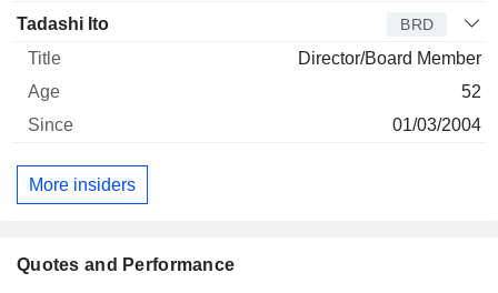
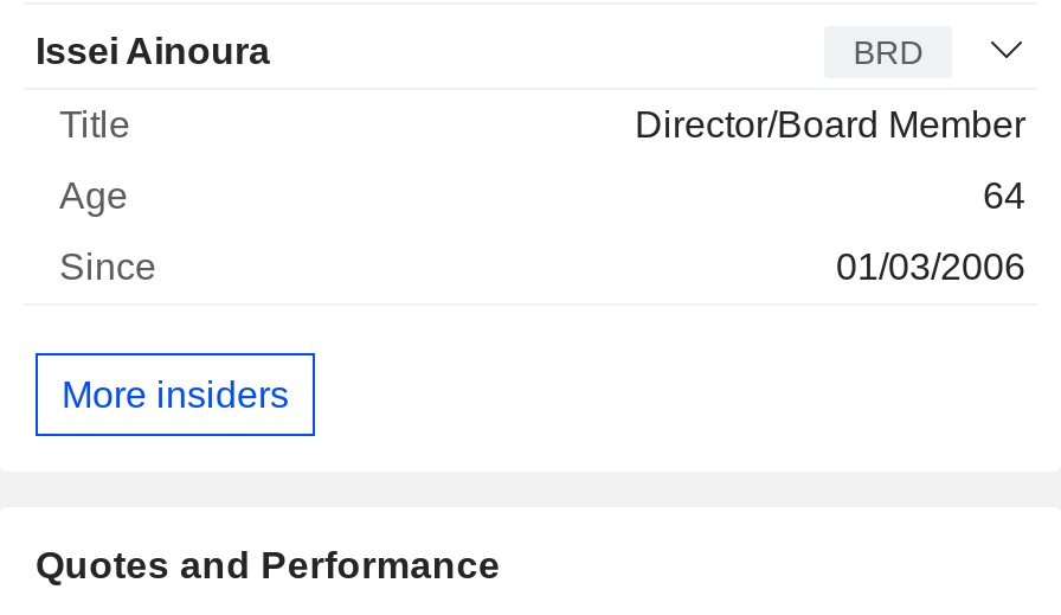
- Tadashi Ito
+ Issei Ainoura

- 52
+ 64

- 01/03/2004
+ 01/03/2006
